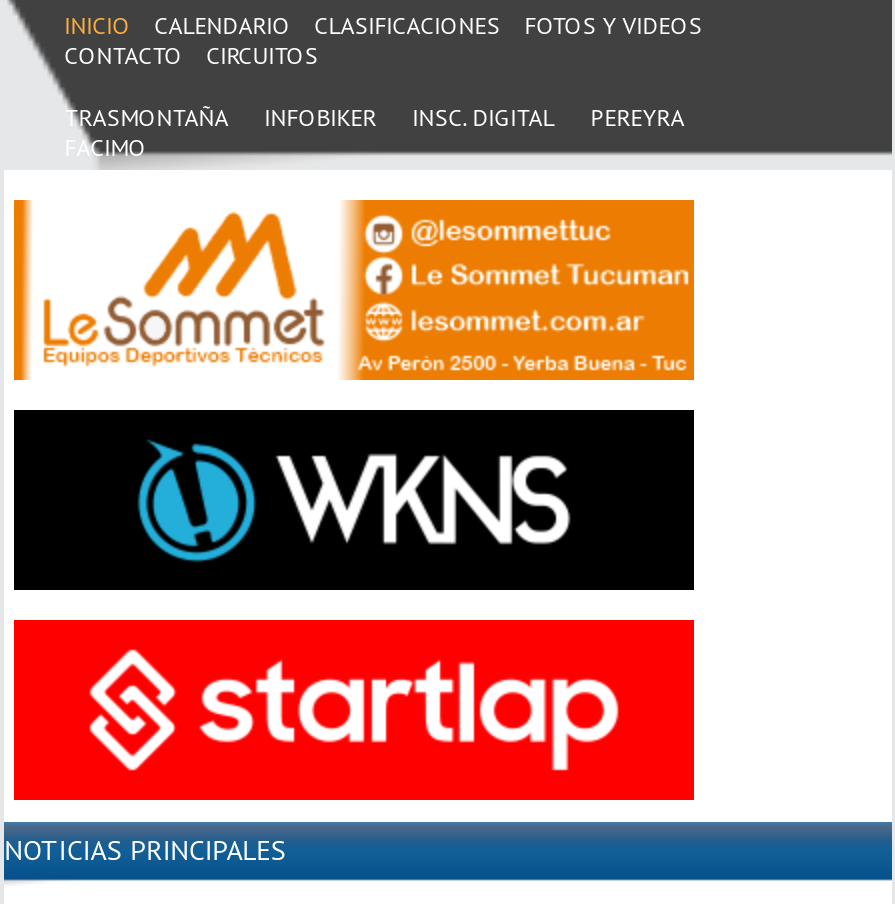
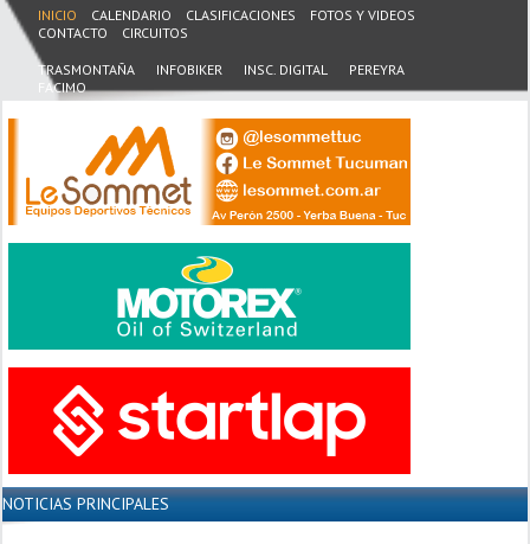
- [image]
+ [image]
